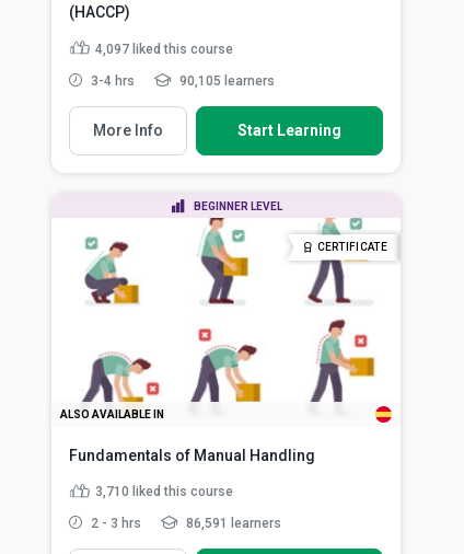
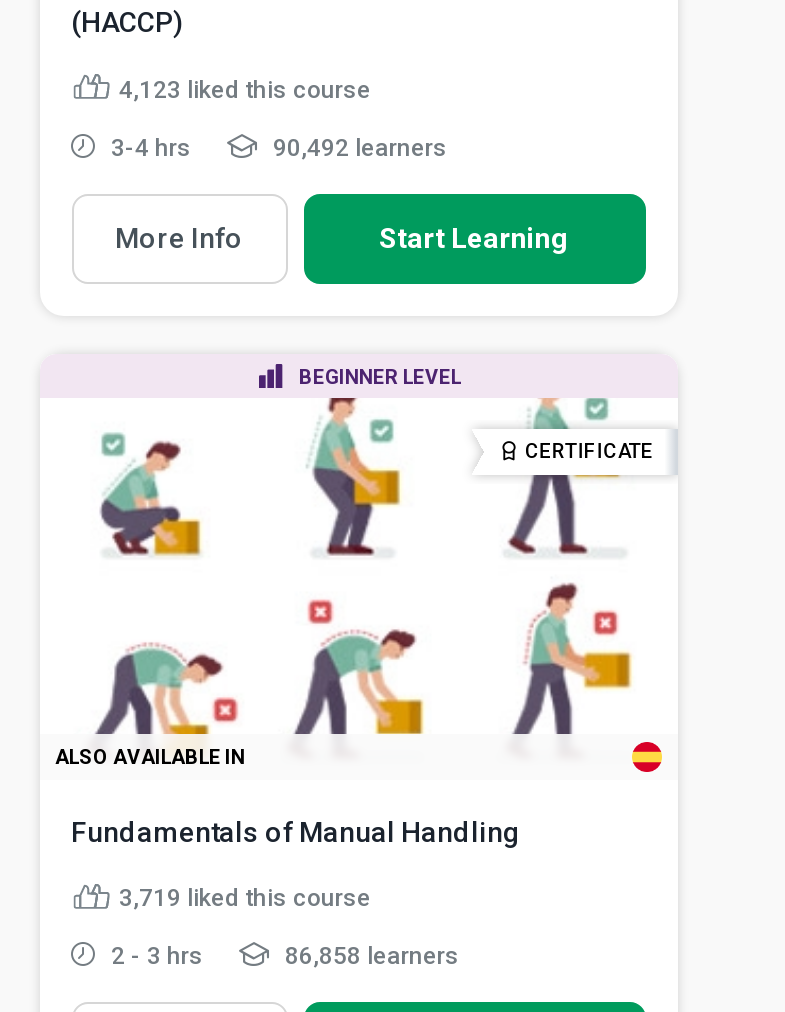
- 4,097 liked this course
+ 4,123 liked this course

- 90,105 learners
+ 90,492 learners

- 3,710 liked this course
+ 3,719 liked this course

- 86,591 learners
+ 86,858 learners
